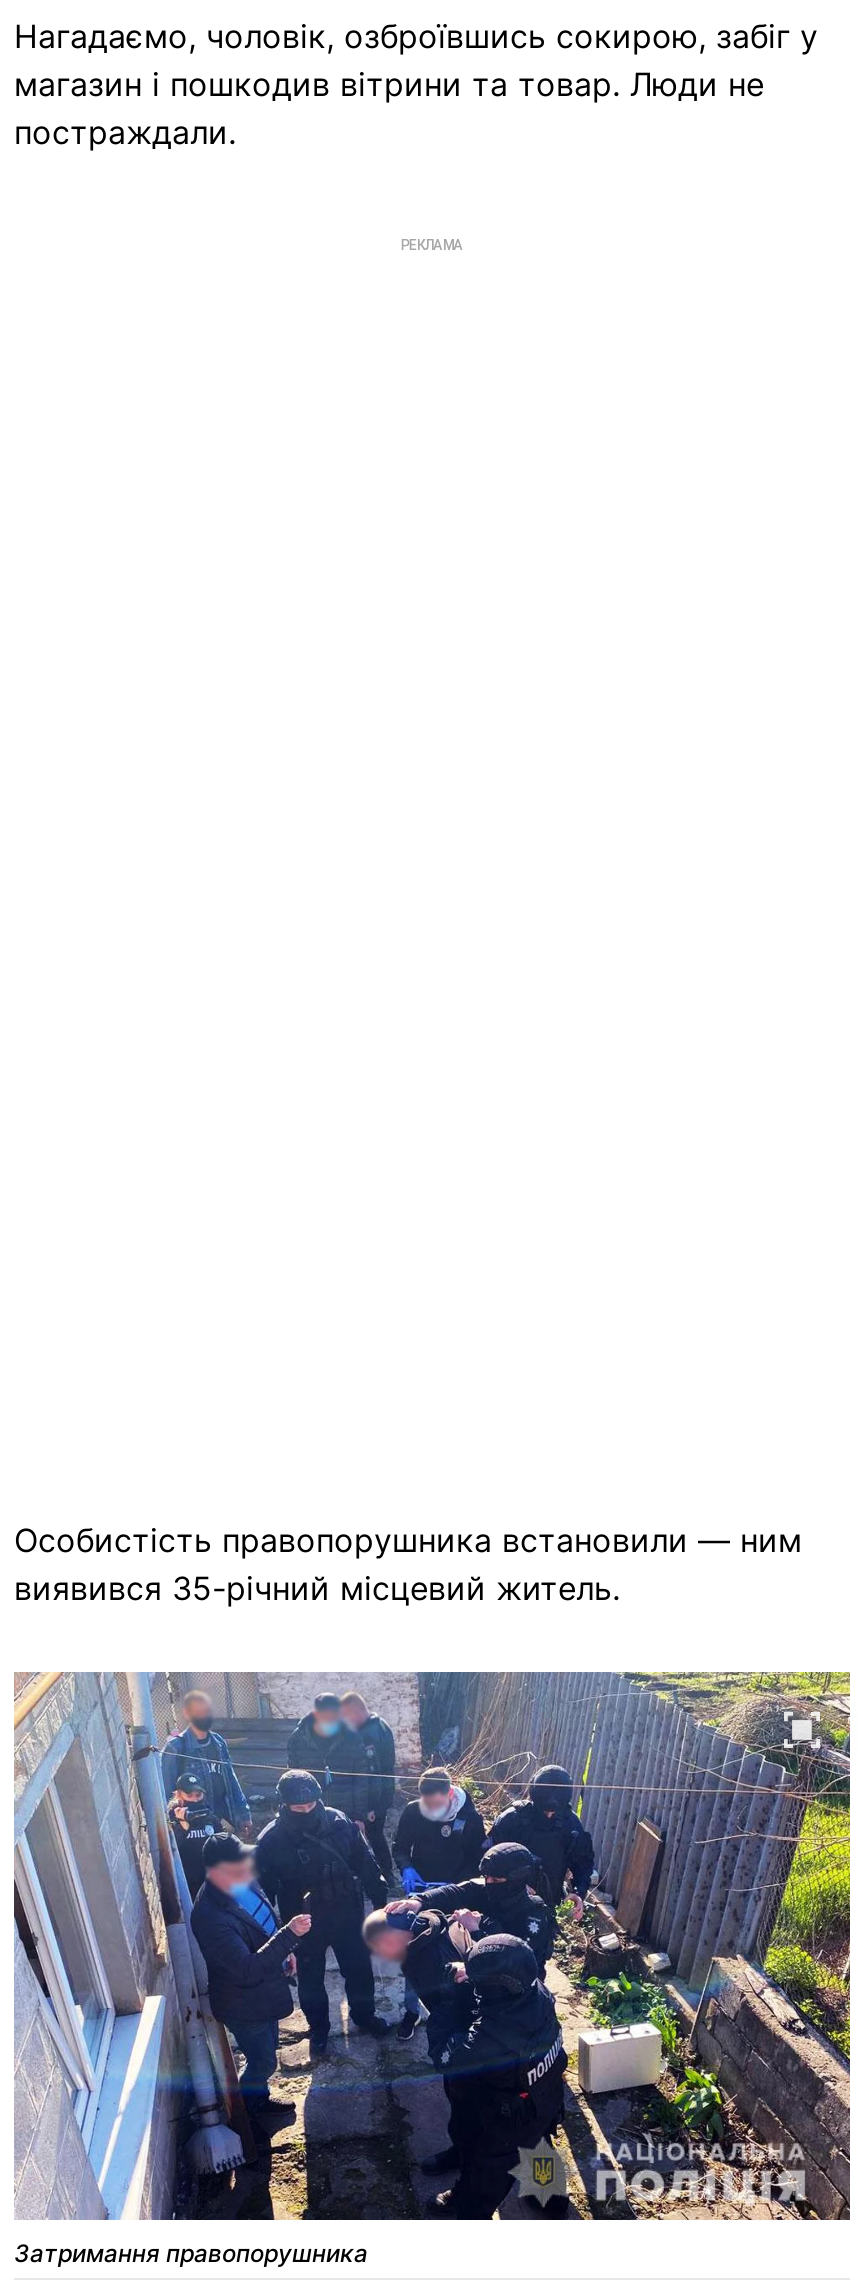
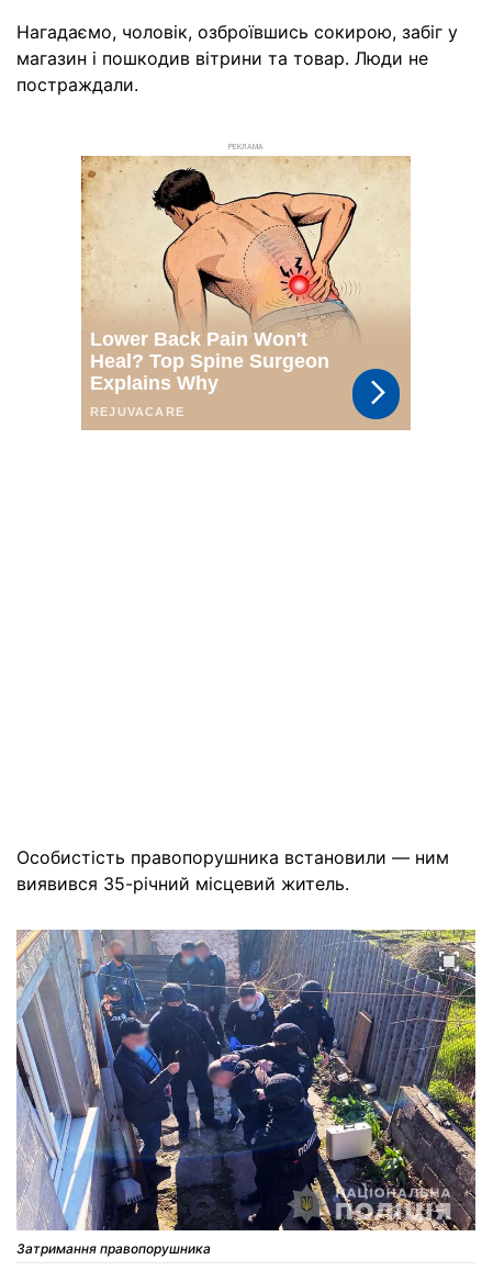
+ [image]
